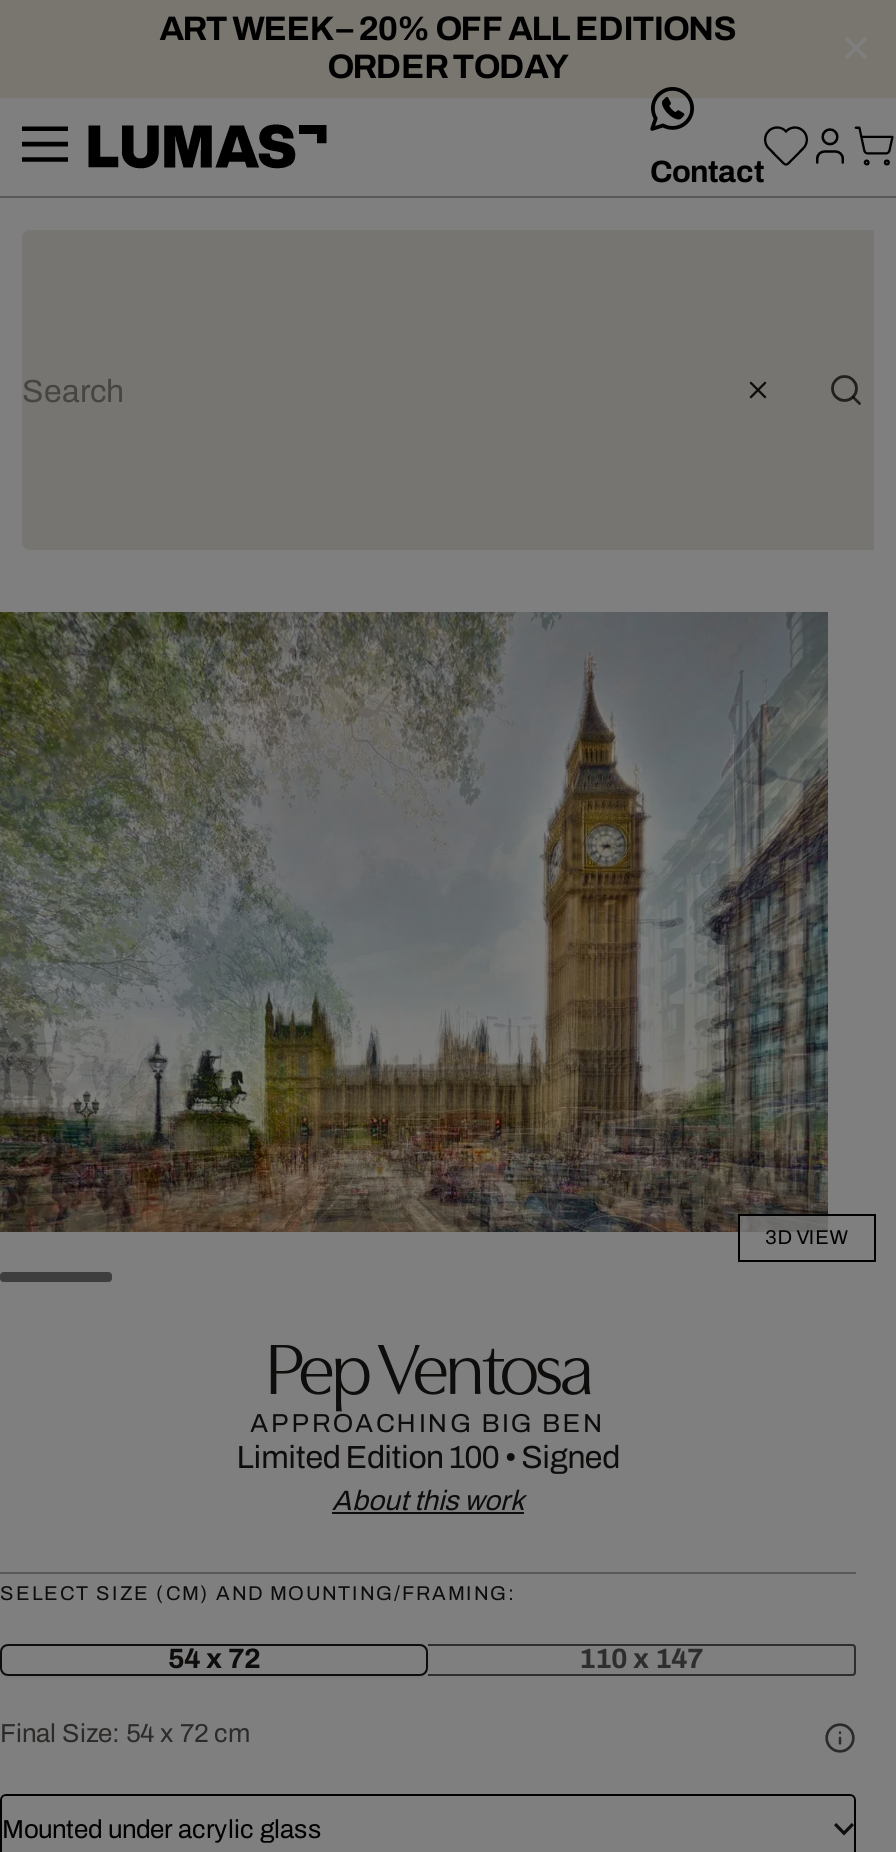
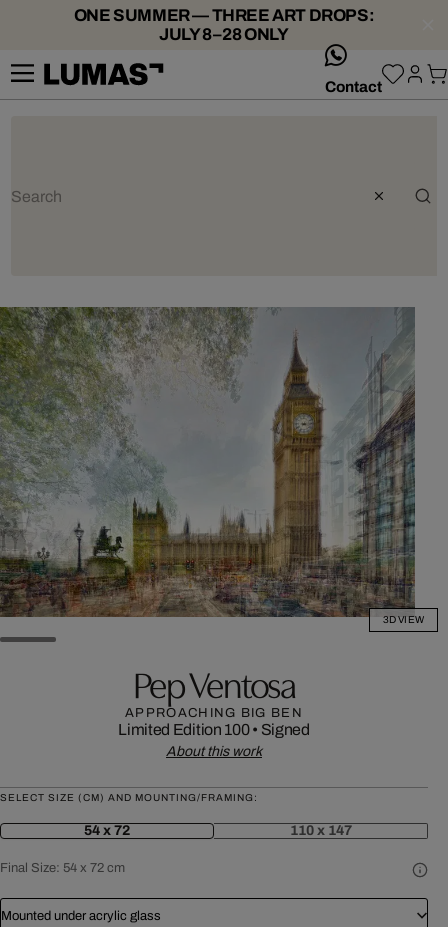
- ART WEEK – 20% OFF ALL EDITIONS
- ORDER TODAY
+ ONE SUMMER — THREE ART DROPS:
+ JULY 8–28 ONLY
